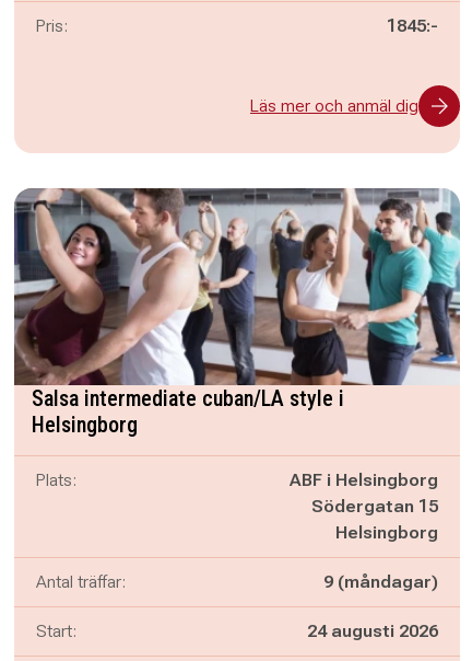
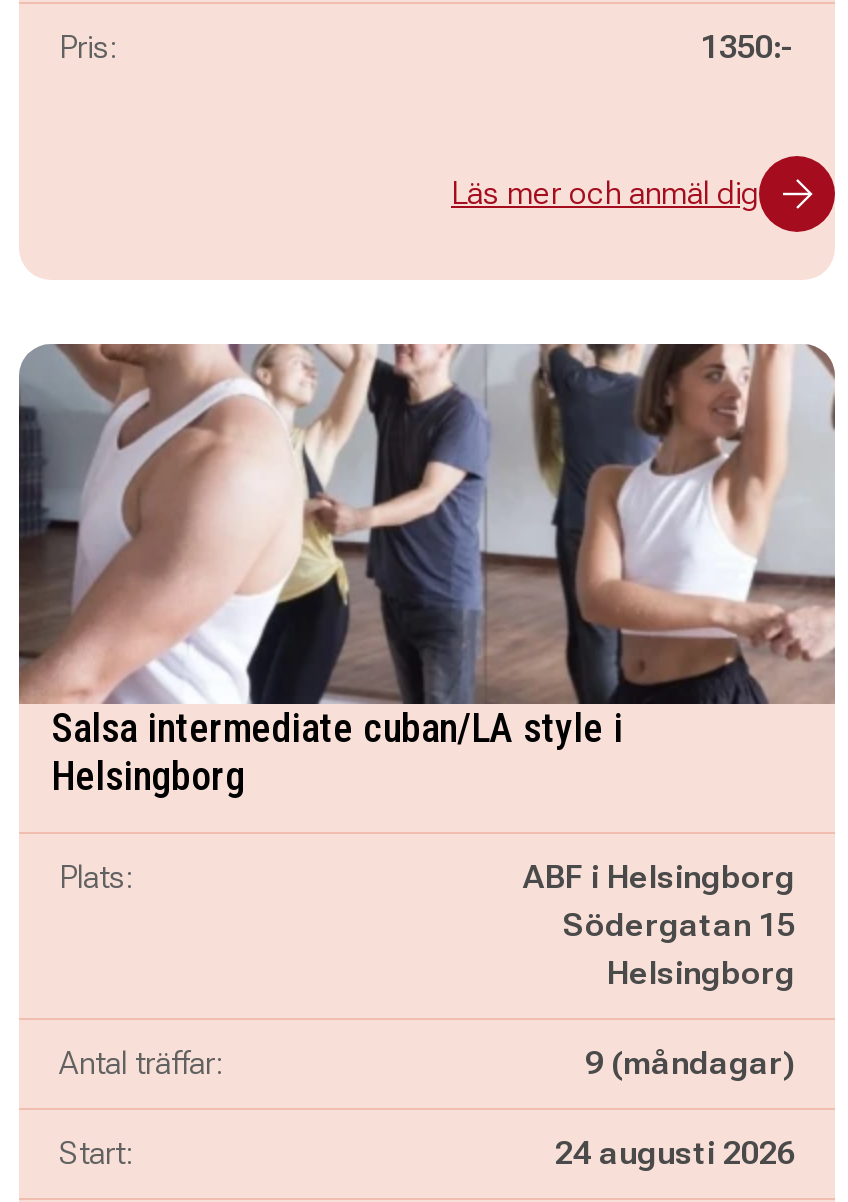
- 1845:-
+ 1350:-

- [image]
+ [image]
